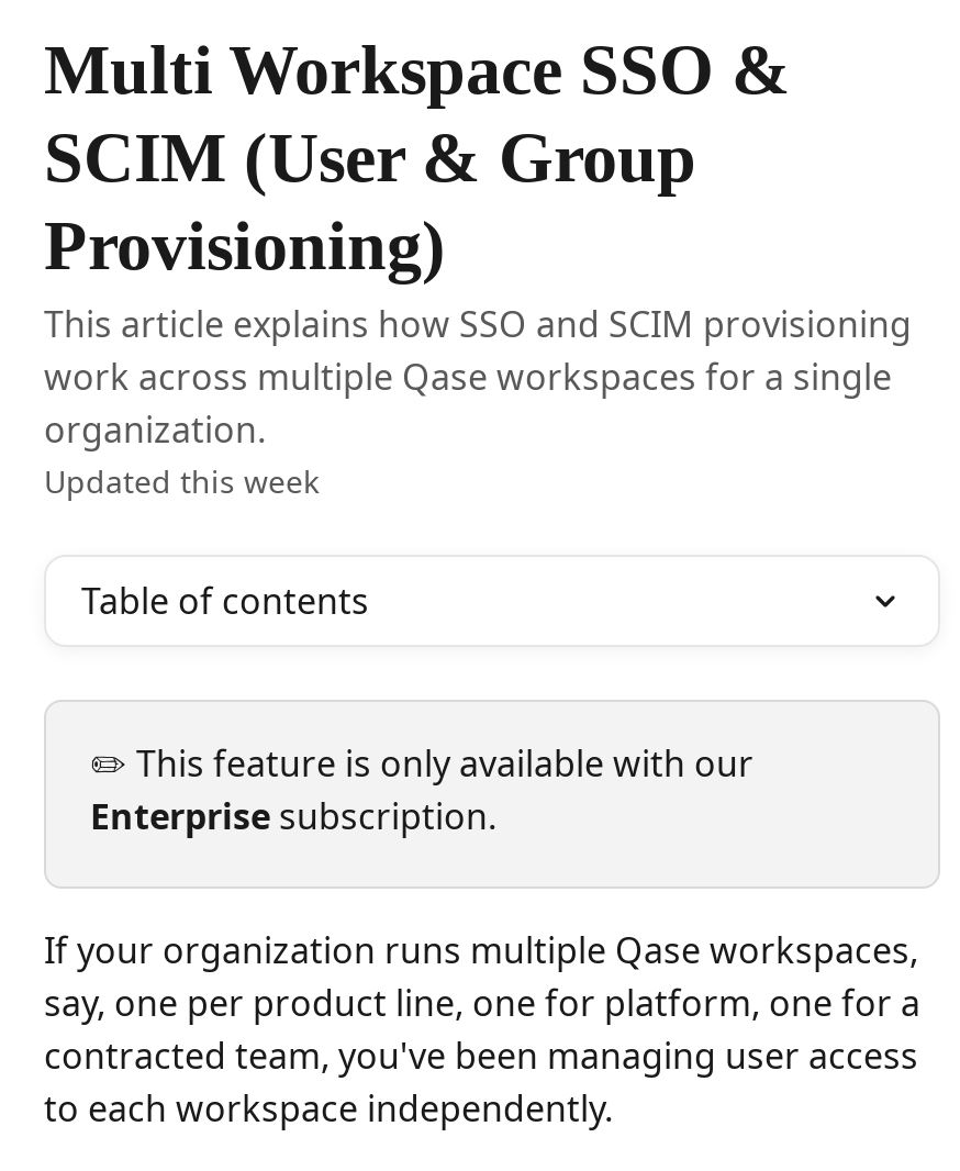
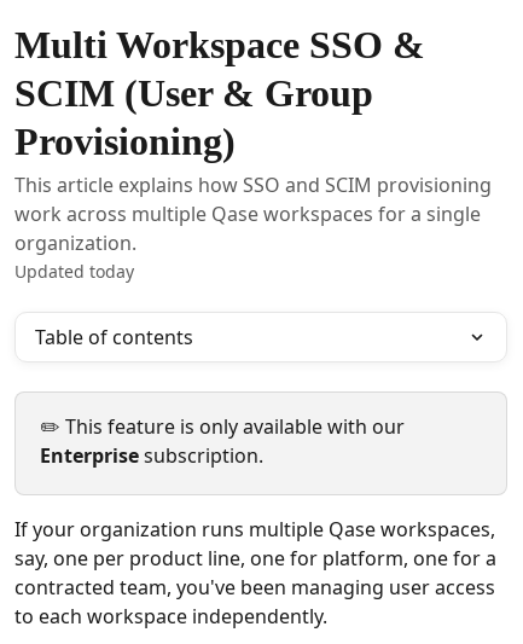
- Updated this week
+ Updated today
